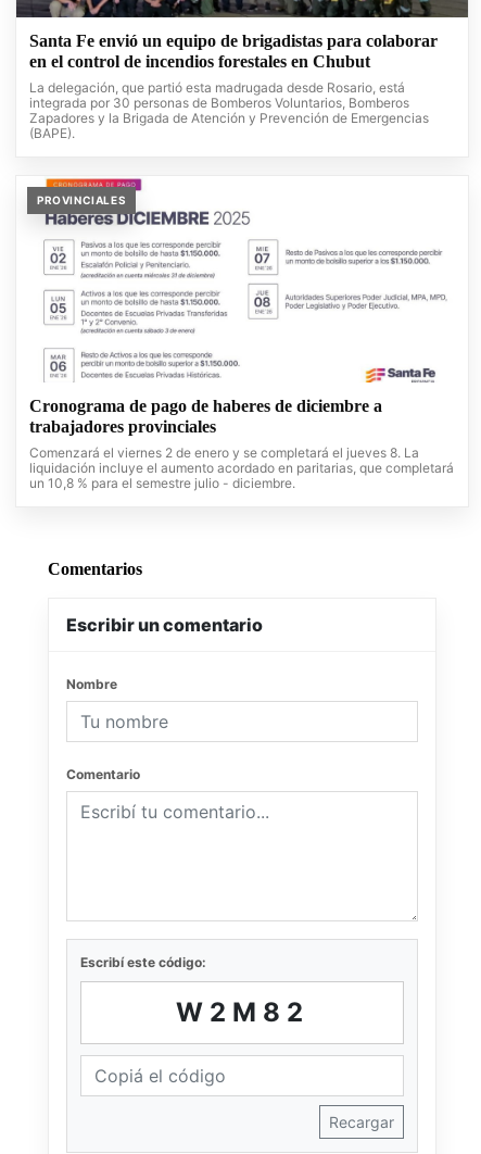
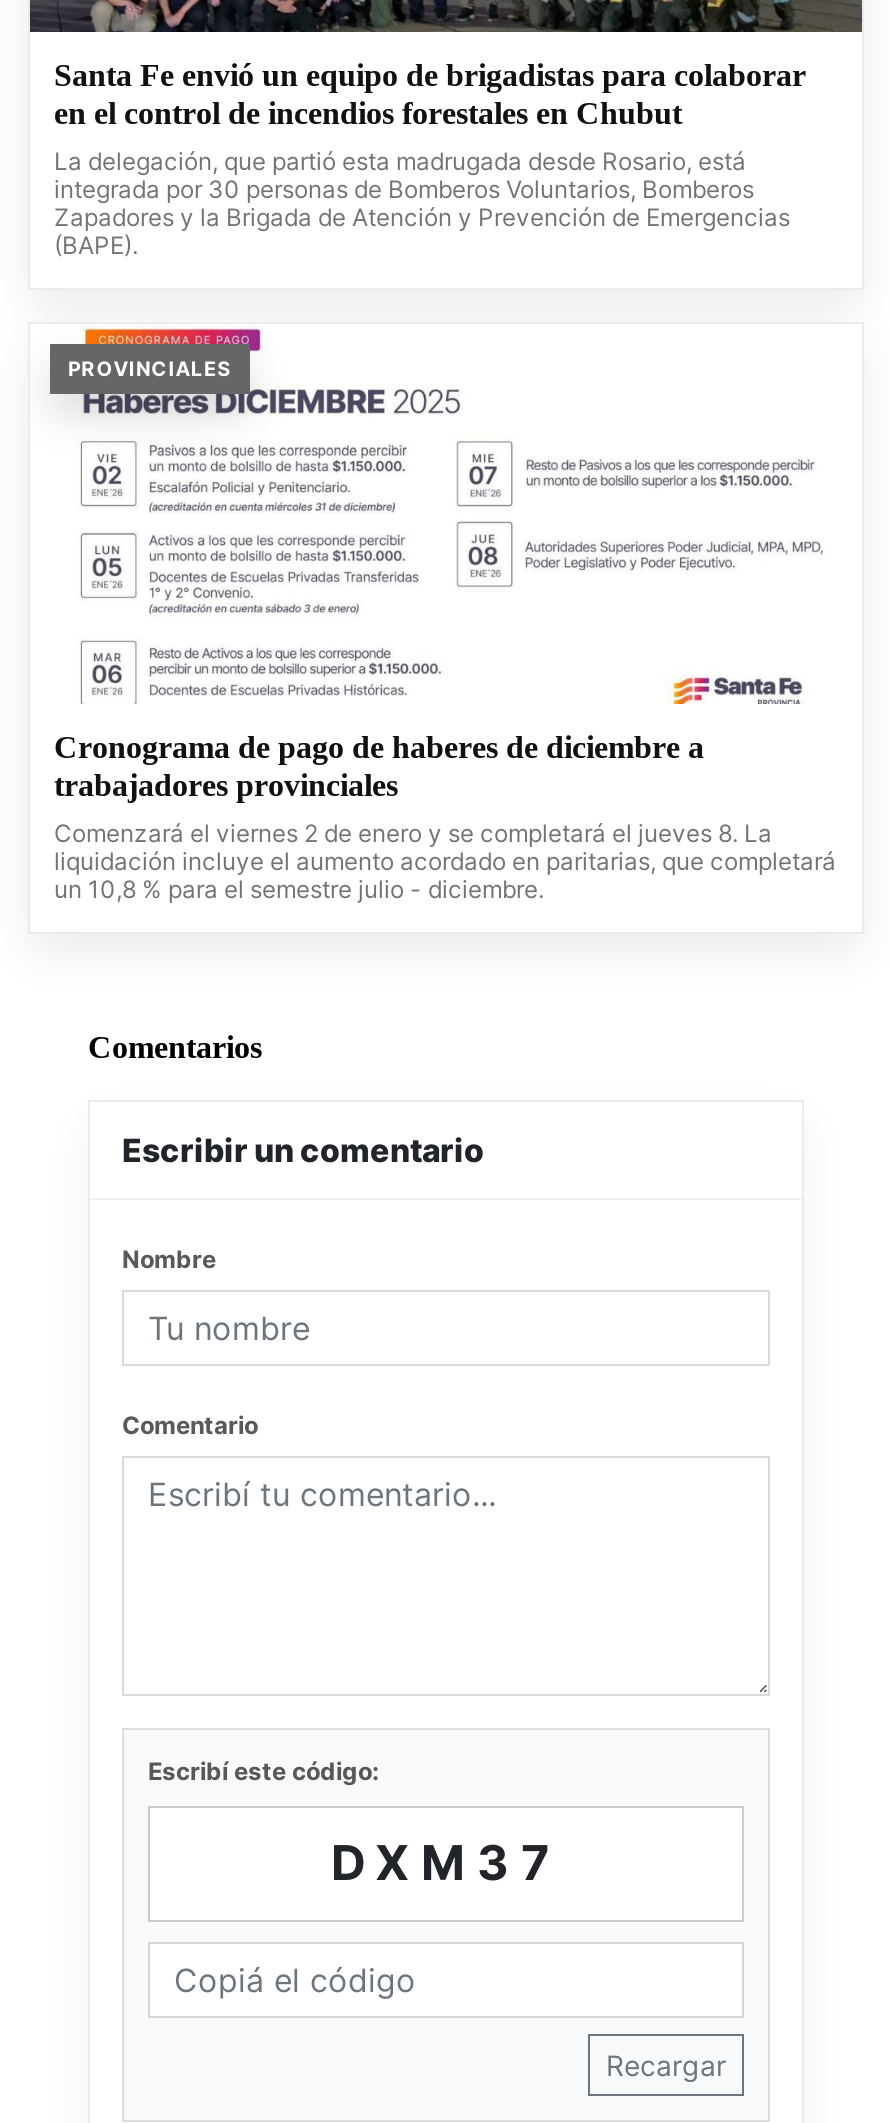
- W2M82
+ DXM37
